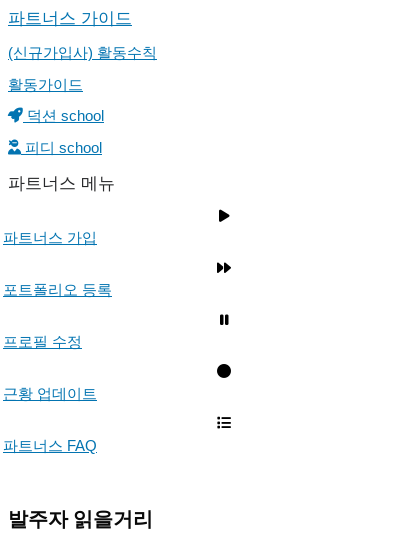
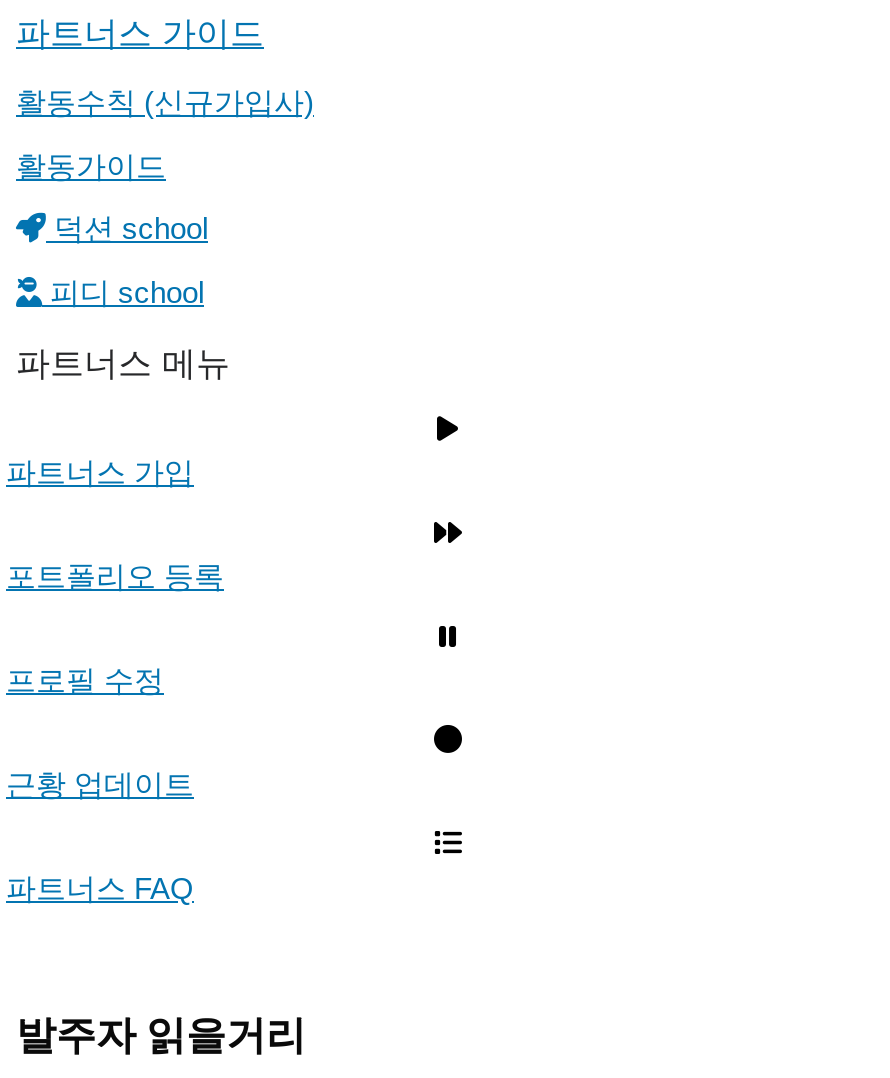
- (신규가입사) 활동수칙
+ 활동수칙 (신규가입사)
